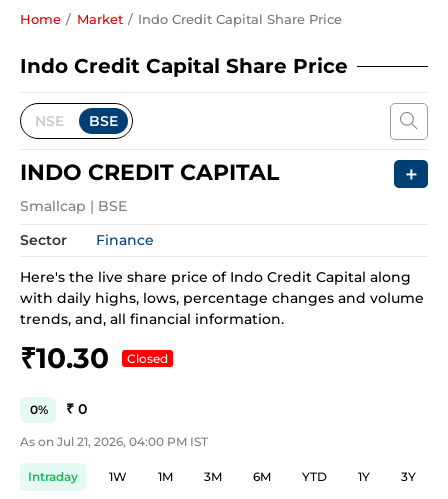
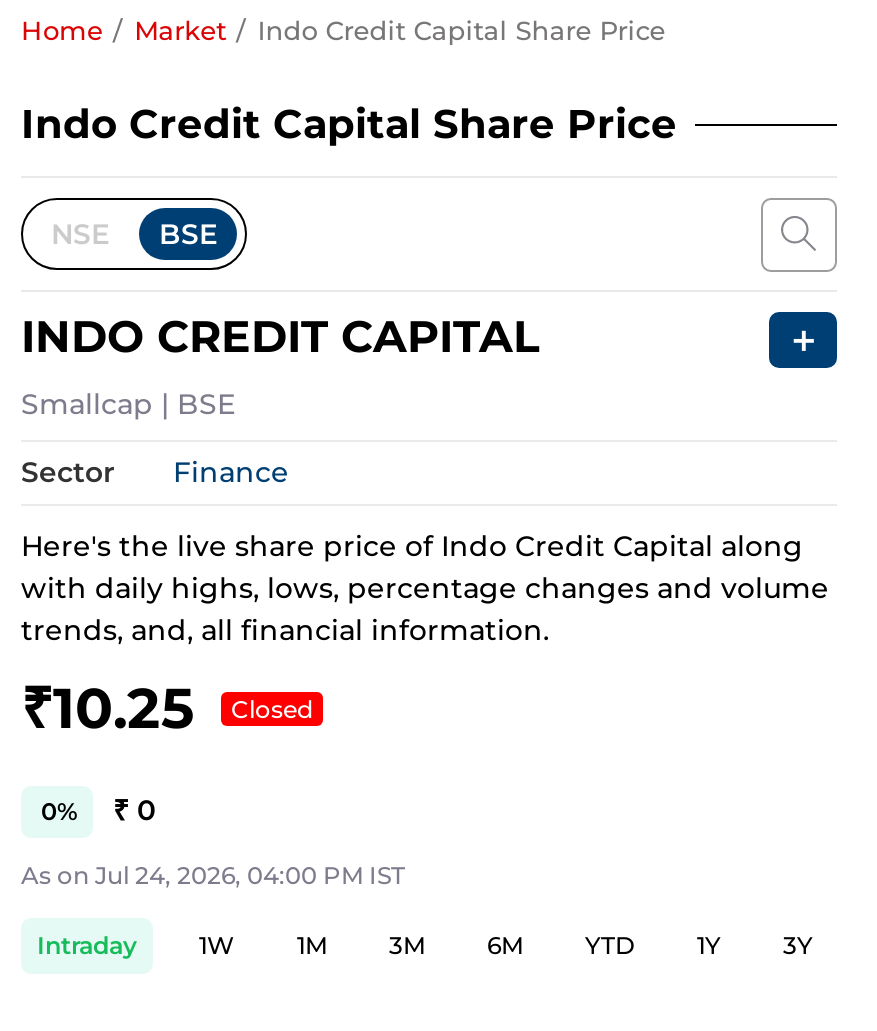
- ₹10.30 Closed
+ ₹10.25 Closed

- As on Jul 21, 2026, 04:00 PM IST
+ As on Jul 24, 2026, 04:00 PM IST
